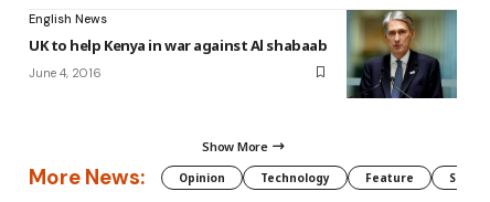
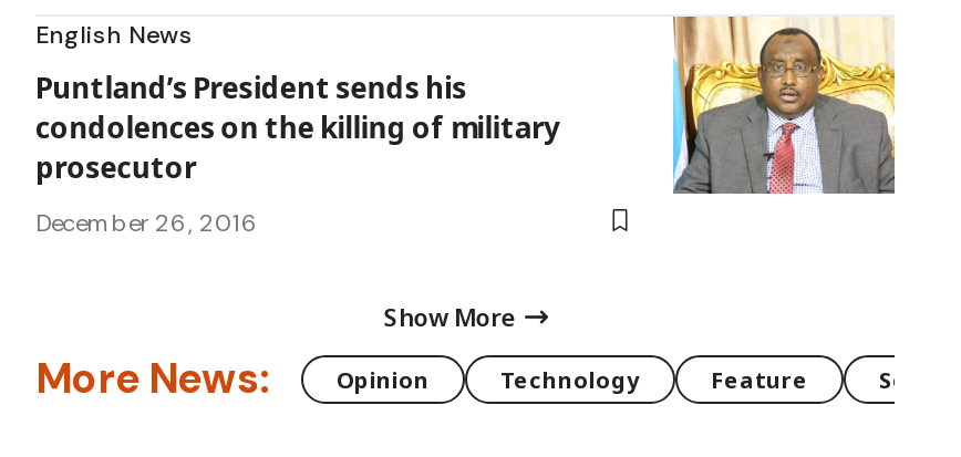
- [image]
+ [image]

- UK to help Kenya in war against Al shabaab
+ Puntland’s President sends his
+ condolences on the killing of military
+ prosecutor

- June 4, 2016
+ December 26, 2016
